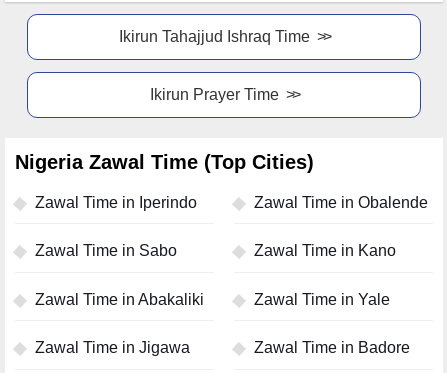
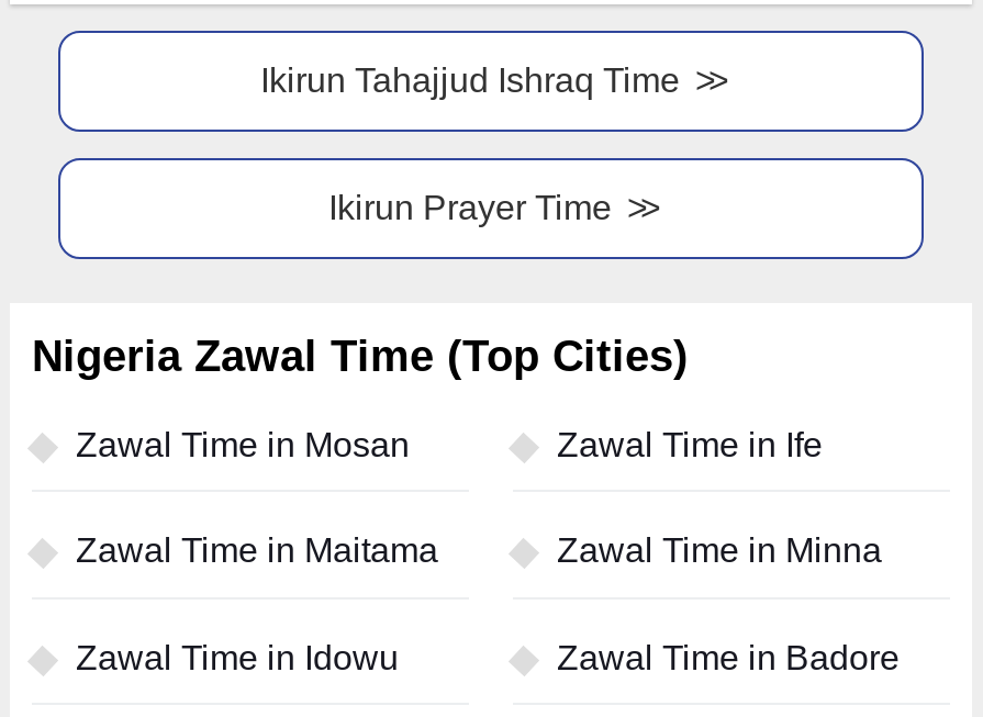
- Zawal Time in Iperindo
- Zawal Time in Obalende
- Zawal Time in Sabo
- Zawal Time in Kano
- Zawal Time in Abakaliki
- Zawal Time in Yale
- Zawal Time in Jigawa
+ Zawal Time in Mosan
+ Zawal Time in Ife
+ Zawal Time in Maitama
+ Zawal Time in Minna
+ Zawal Time in Idowu
